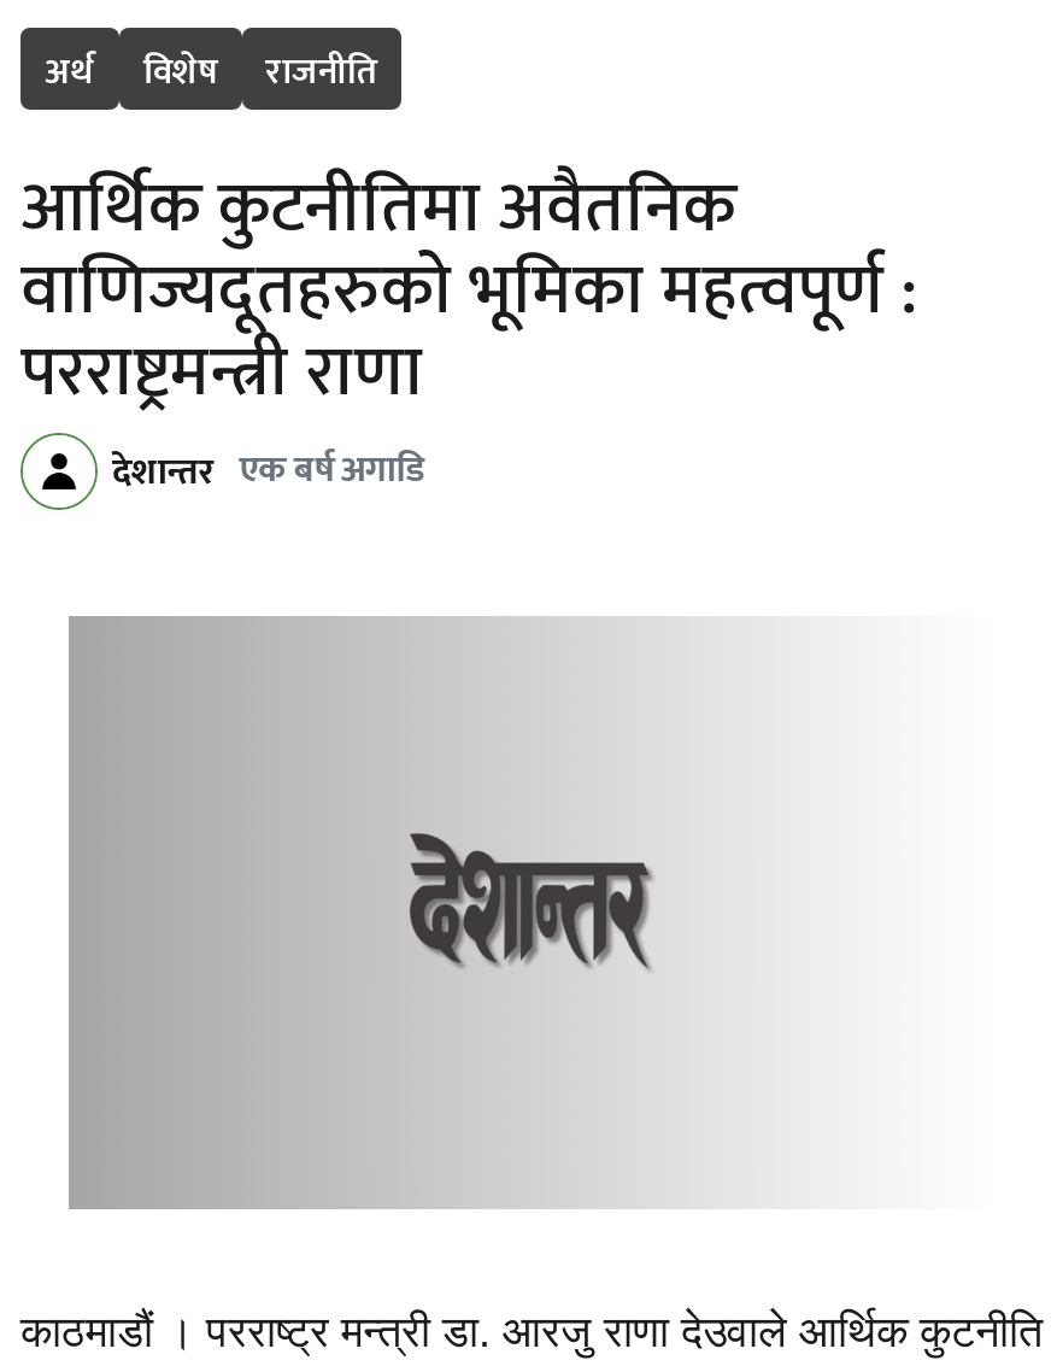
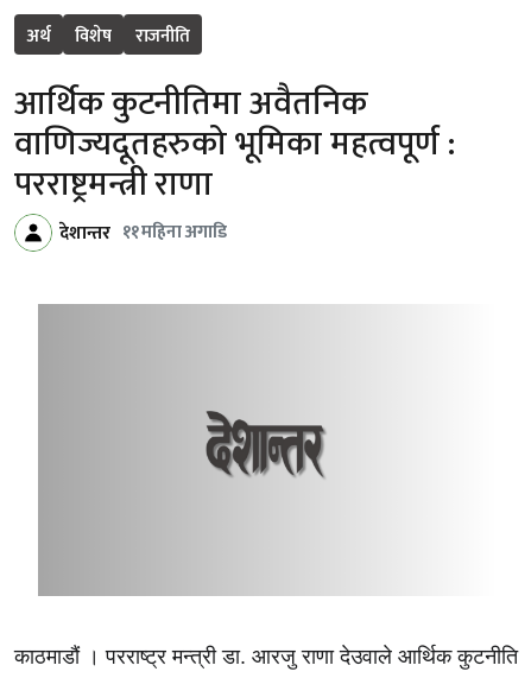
- देशान्तर एक बर्ष अगाडि
+ देशान्तर ११ महिना अगाडि
